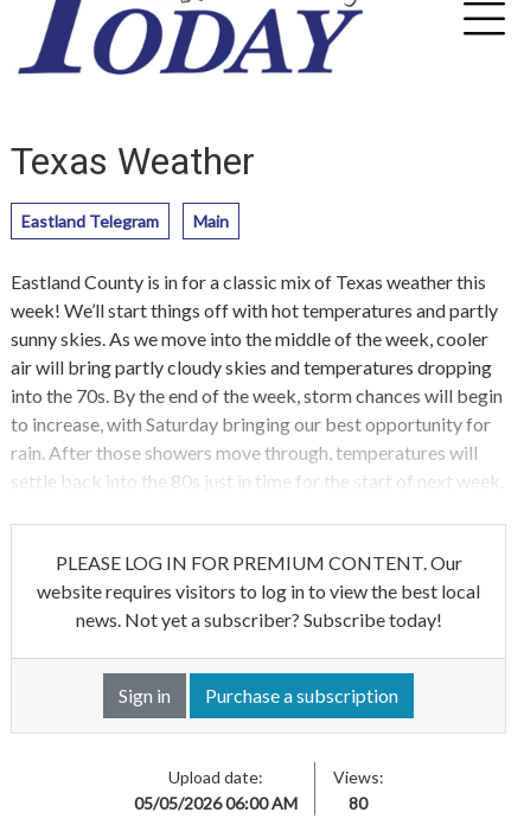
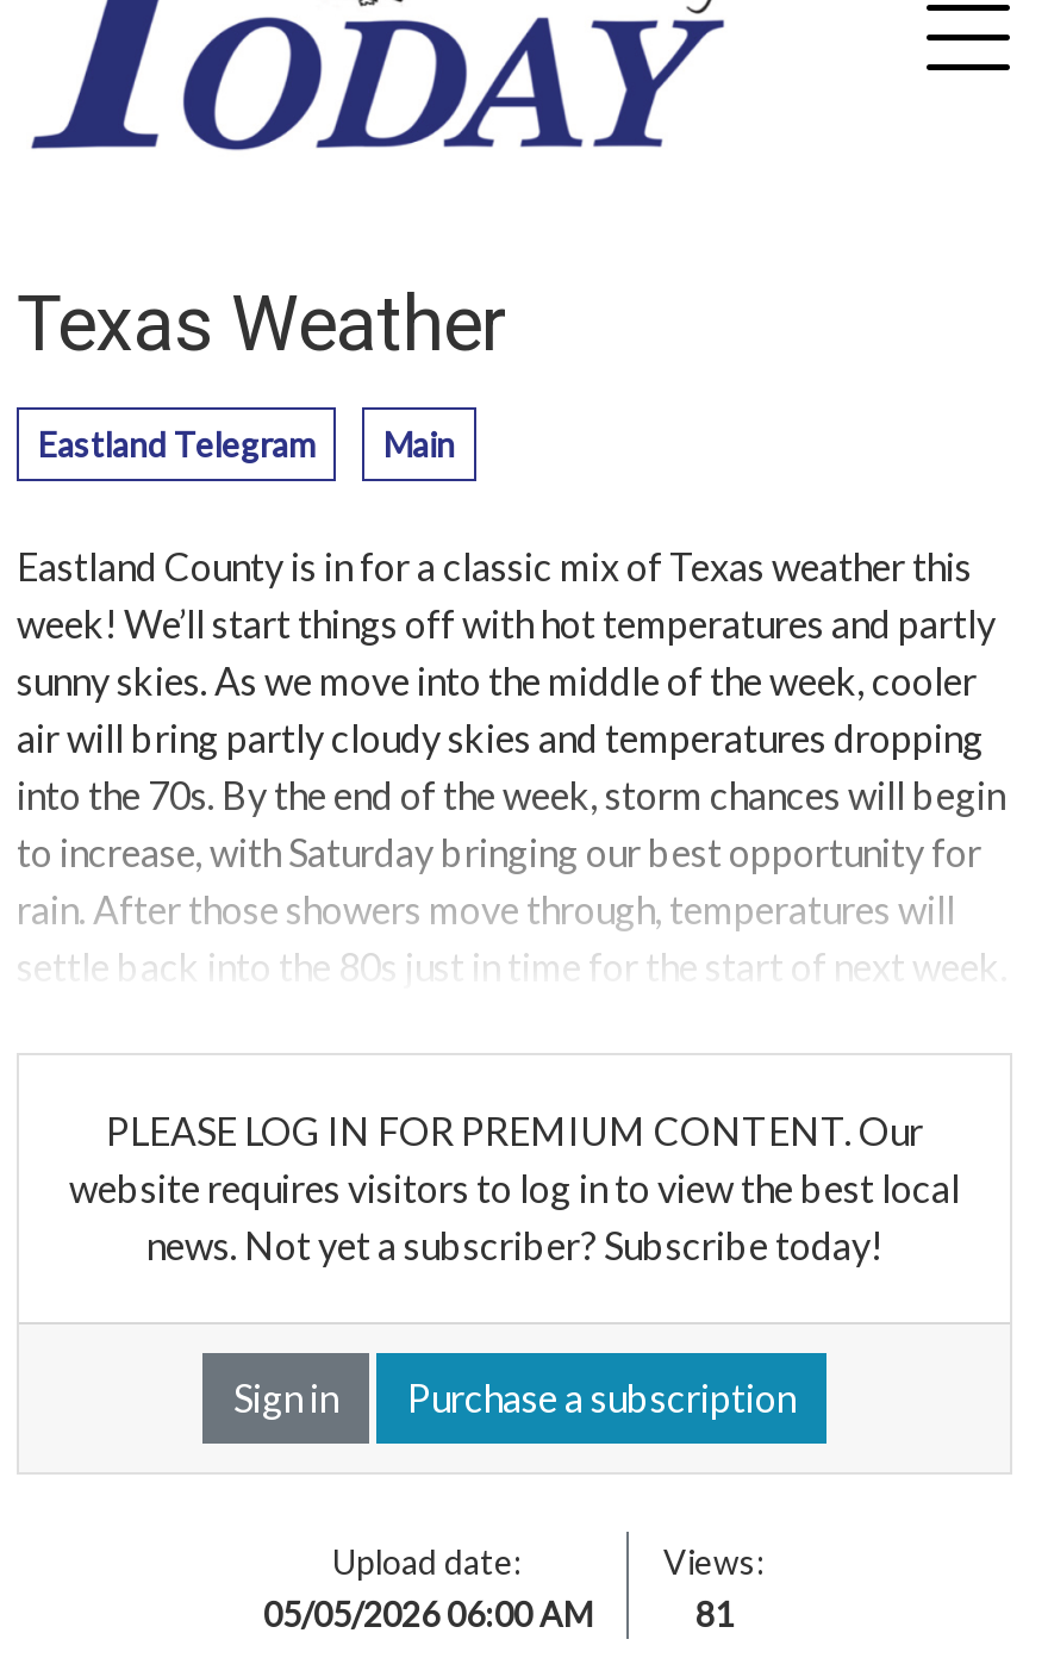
- 80
+ 81
